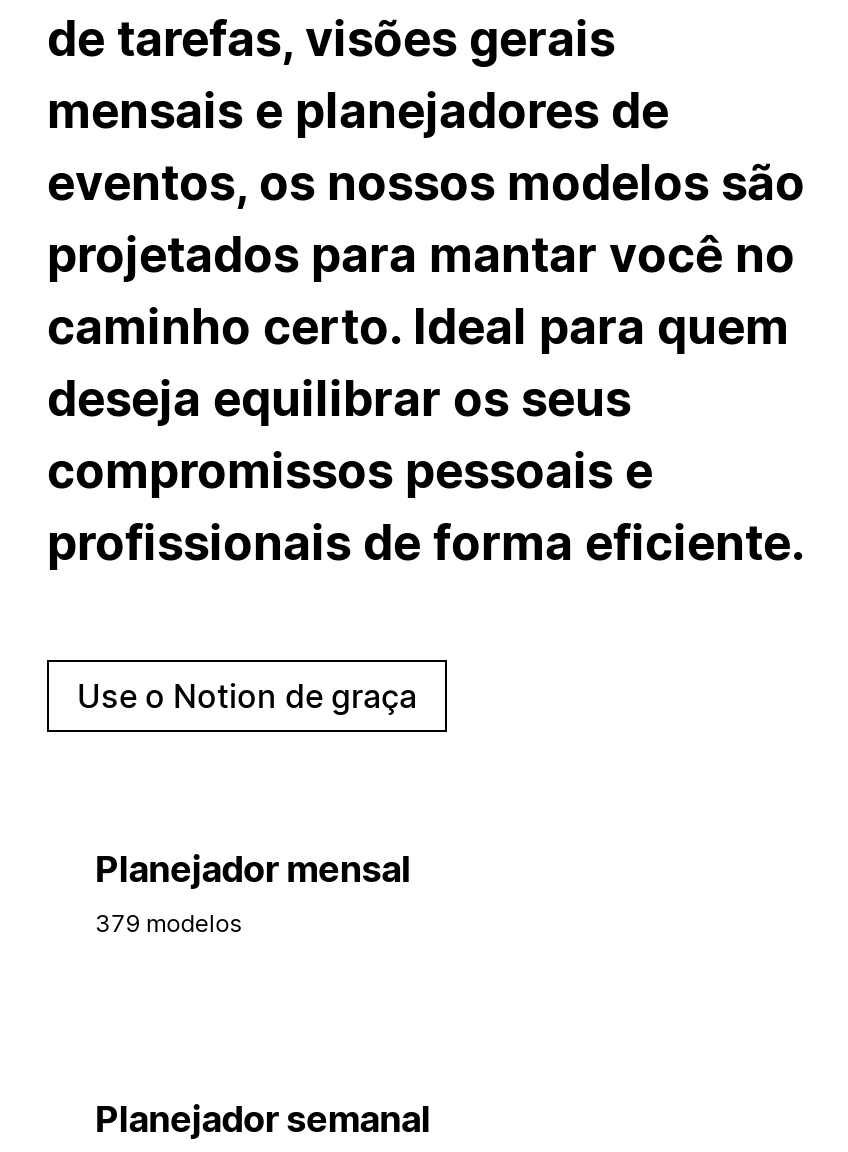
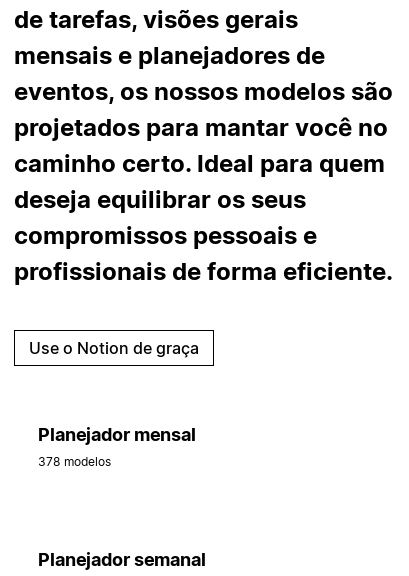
- 379 modelos
+ 378 modelos
